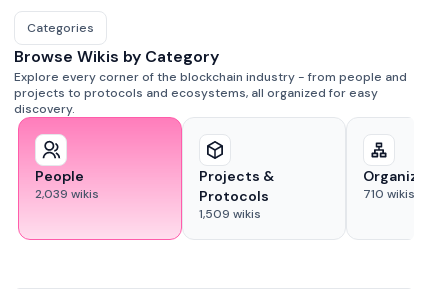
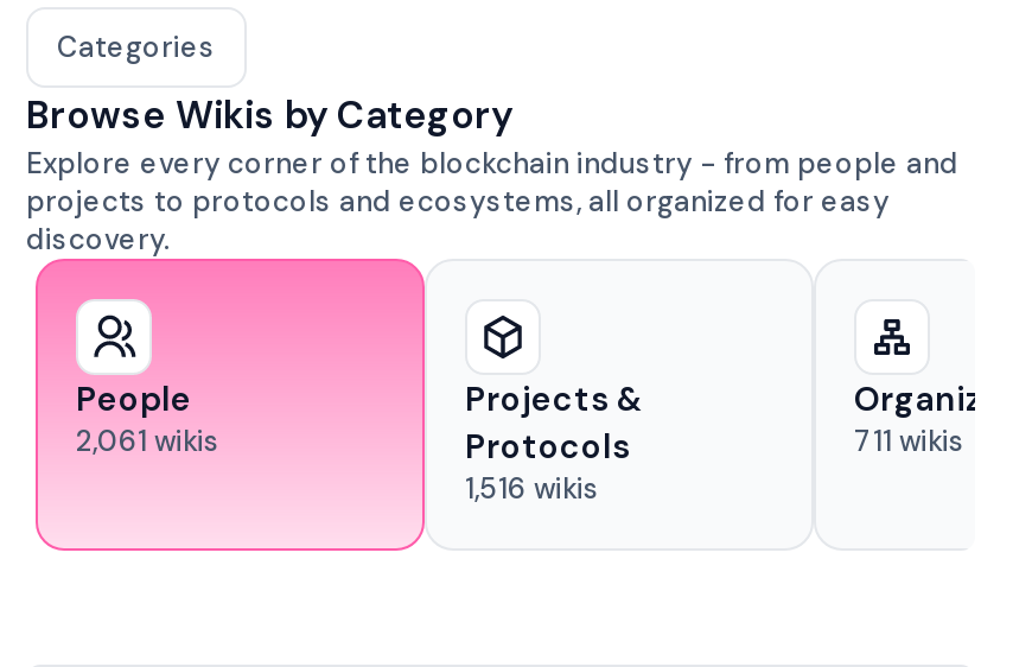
- 2,039 wikis
+ 2,061 wikis

- 710 wikis
+ 711 wikis

- 1,509 wikis
+ 1,516 wikis
